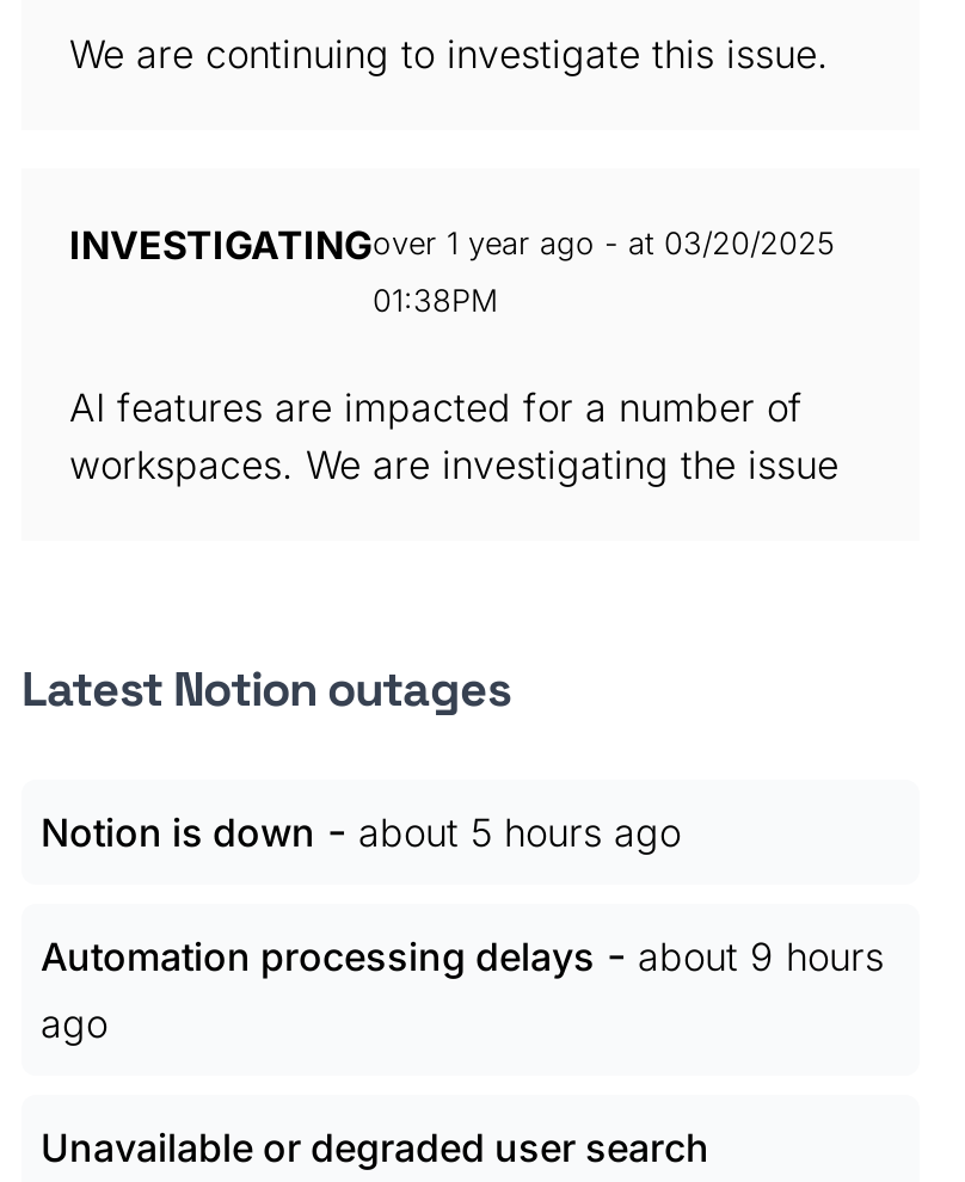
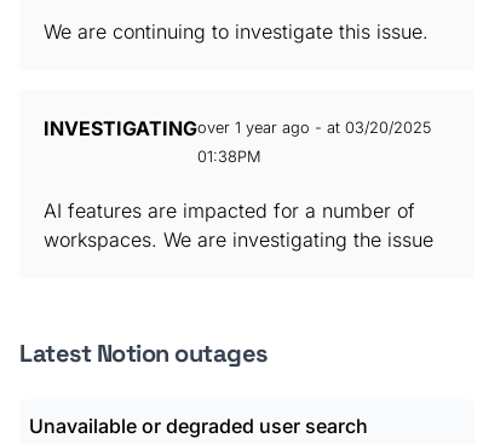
- Notion is down - about 5 hours ago
- Automation processing delays - about 9 hours
- ago
